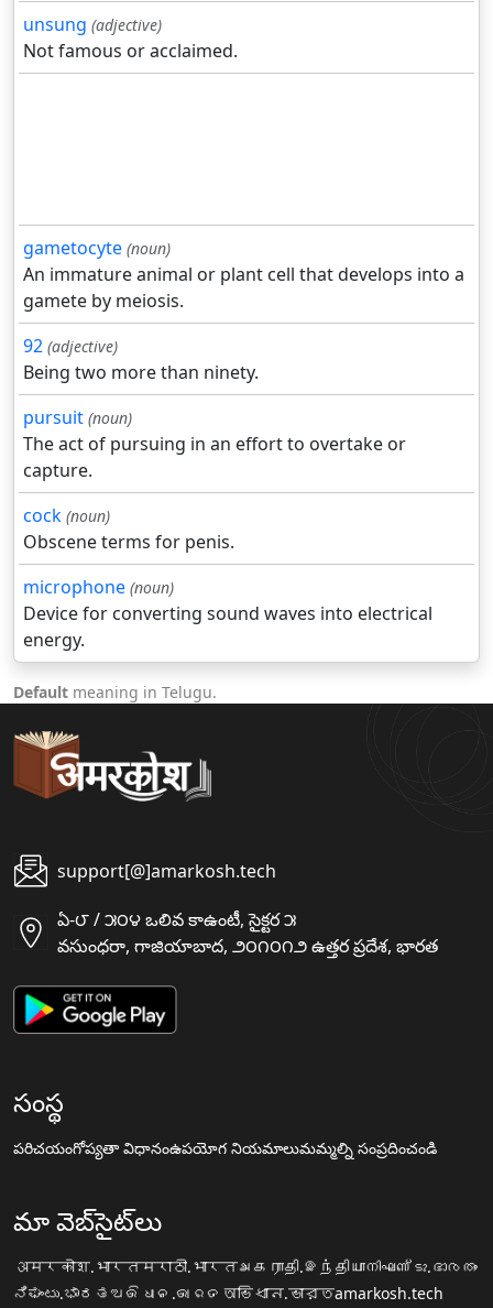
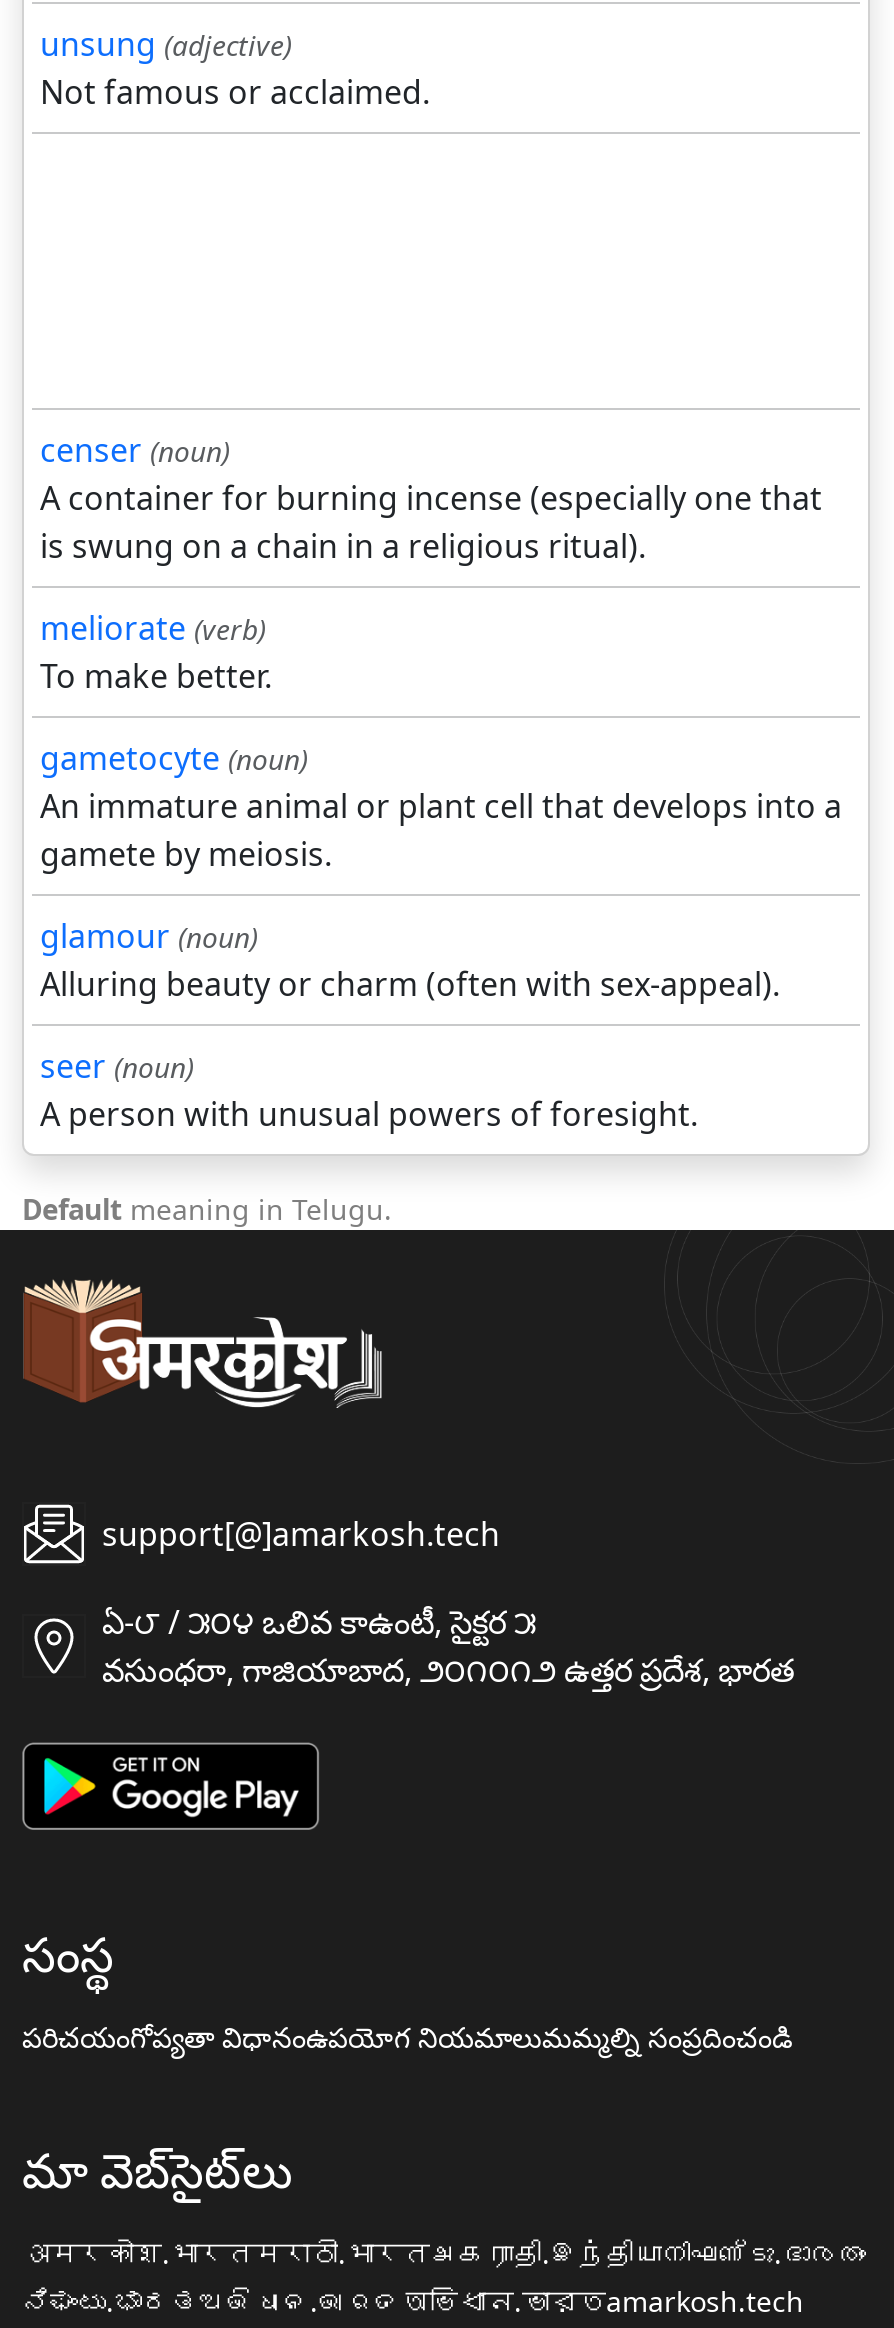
+ censer (noun)
+ A container for burning incense (especially one that
+ is swung on a chain in a religious ritual).
+ meliorate (verb)
+ To make better.

moved down: gametocyte (noun) | An immature animal or plant cell that develops into a | gamete by meiosis.

- 92 (adjective)
- Being two more than ninety.
- pursuit (noun)
- The act of pursuing in an effort to overtake or
- capture.
- cock (noun)
- Obscene terms for penis.
- microphone (noun)
- Device for converting sound waves into electrical
- energy.
+ glamour (noun)
+ Alluring beauty or charm (often with sex-appeal).
+ seer (noun)
+ A person with unusual powers of foresight.
